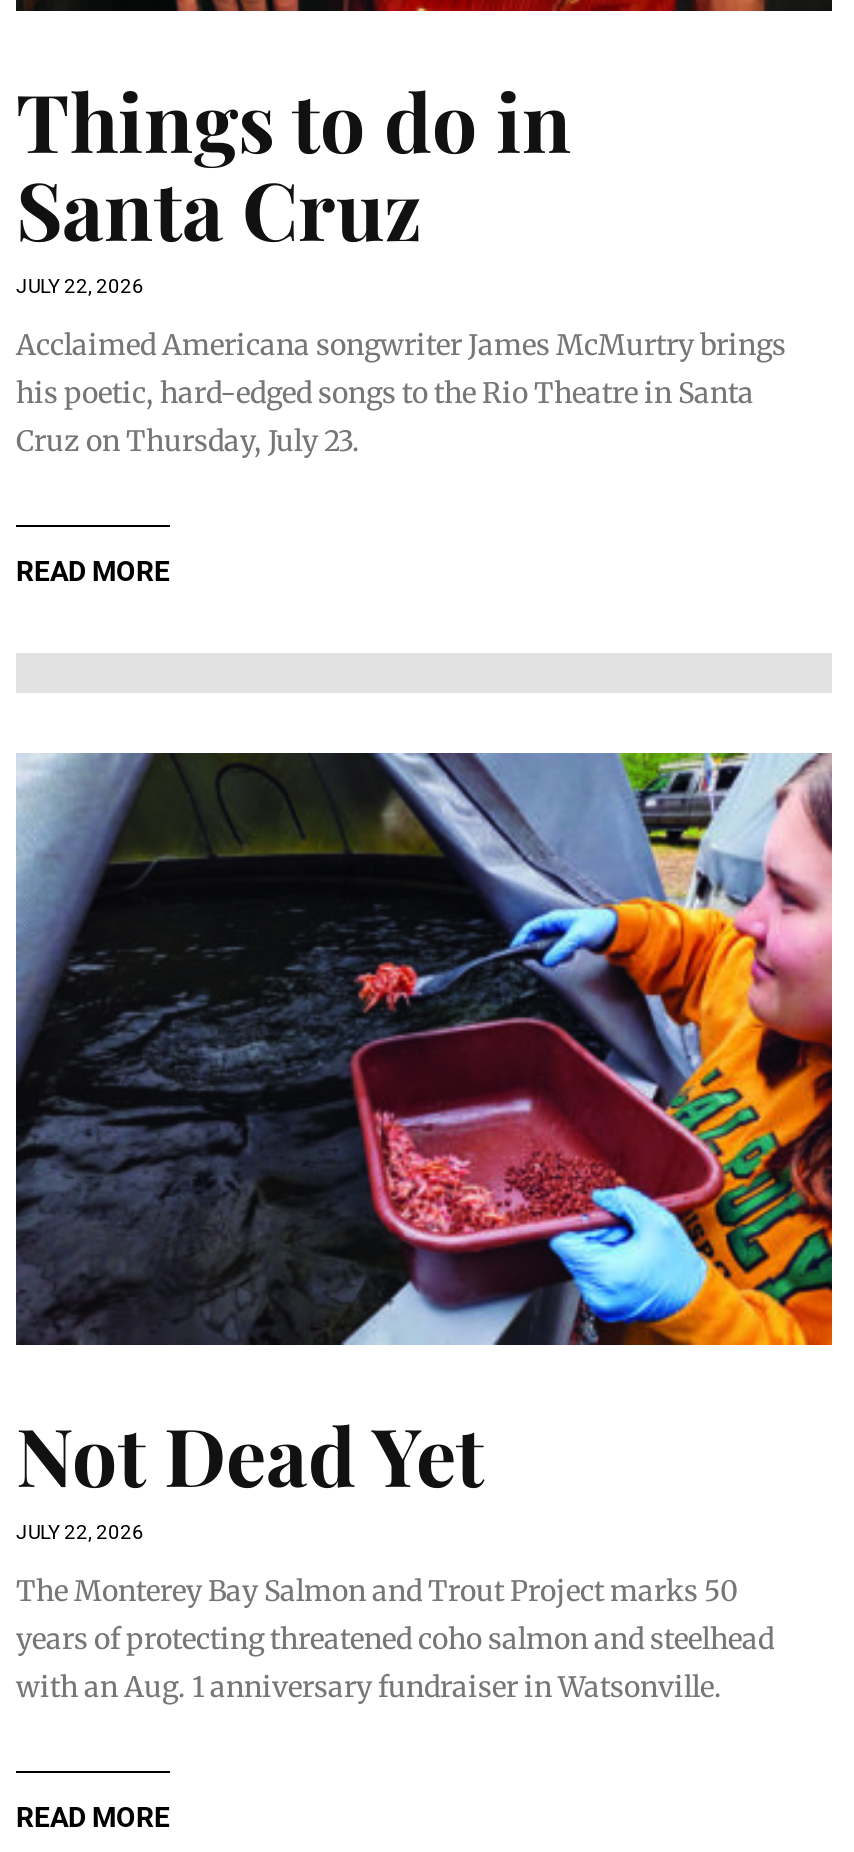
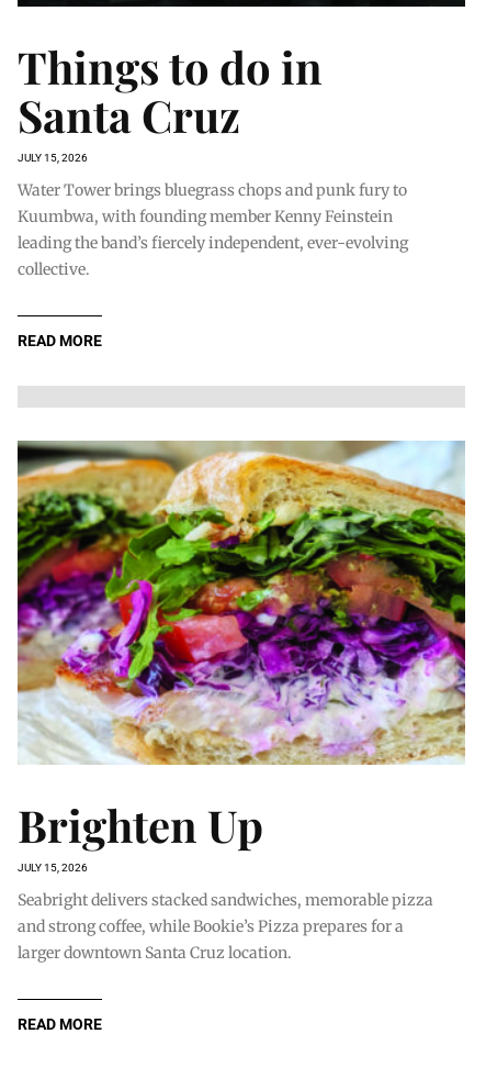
- JULY 22, 2026
+ JULY 15, 2026

- Acclaimed Americana songwriter James McMurtry brings
- his poetic, hard-edged songs to the Rio Theatre in Santa
- Cruz on Thursday, July 23.
+ Water Tower brings bluegrass chops and punk fury to
+ Kuumbwa, with founding member Kenny Feinstein
+ leading the band’s fiercely independent, ever-evolving
+ collective.

- [image]
- Not Dead Yet
- JULY 22, 2026
+ [image]
+ Brighten Up
+ JULY 15, 2026

- The Monterey Bay Salmon and Trout Project marks 50
- years of protecting threatened coho salmon and steelhead
- with an Aug. 1 anniversary fundraiser in Watsonville.
+ Seabright delivers stacked sandwiches, memorable pizza
+ and strong coffee, while Bookie’s Pizza prepares for a
+ larger downtown Santa Cruz location.
